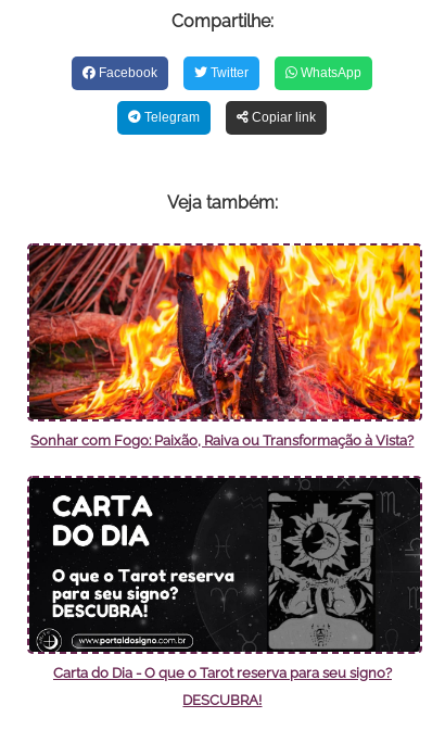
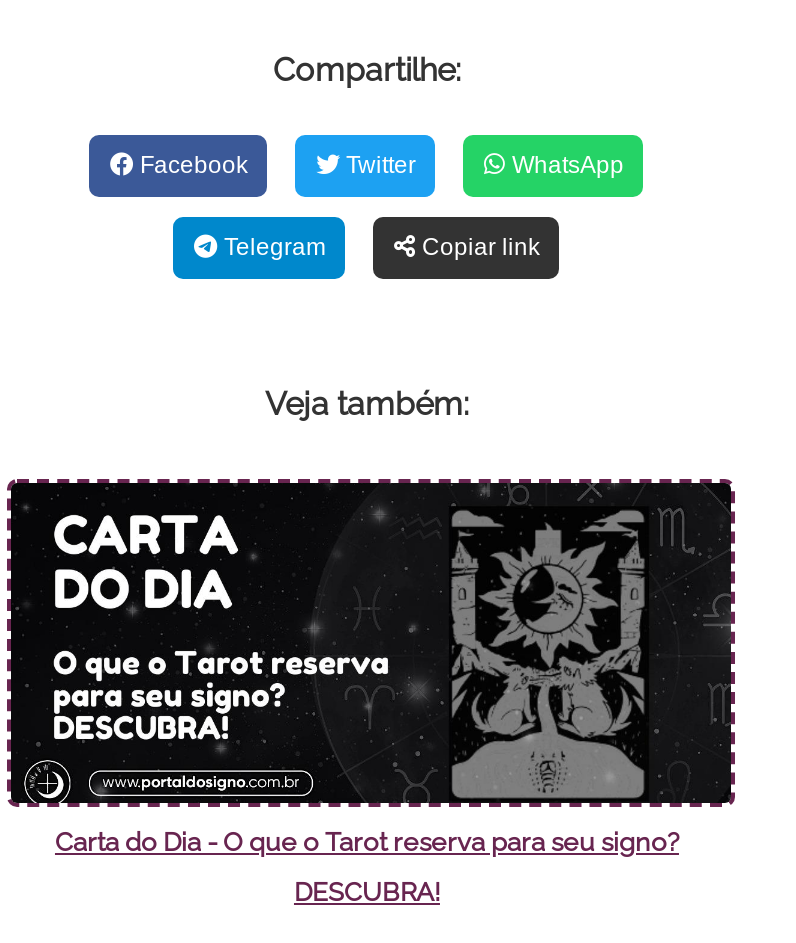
- [image]
- Sonhar com Fogo: Paixão, Raiva ou Transformação à Vista?
